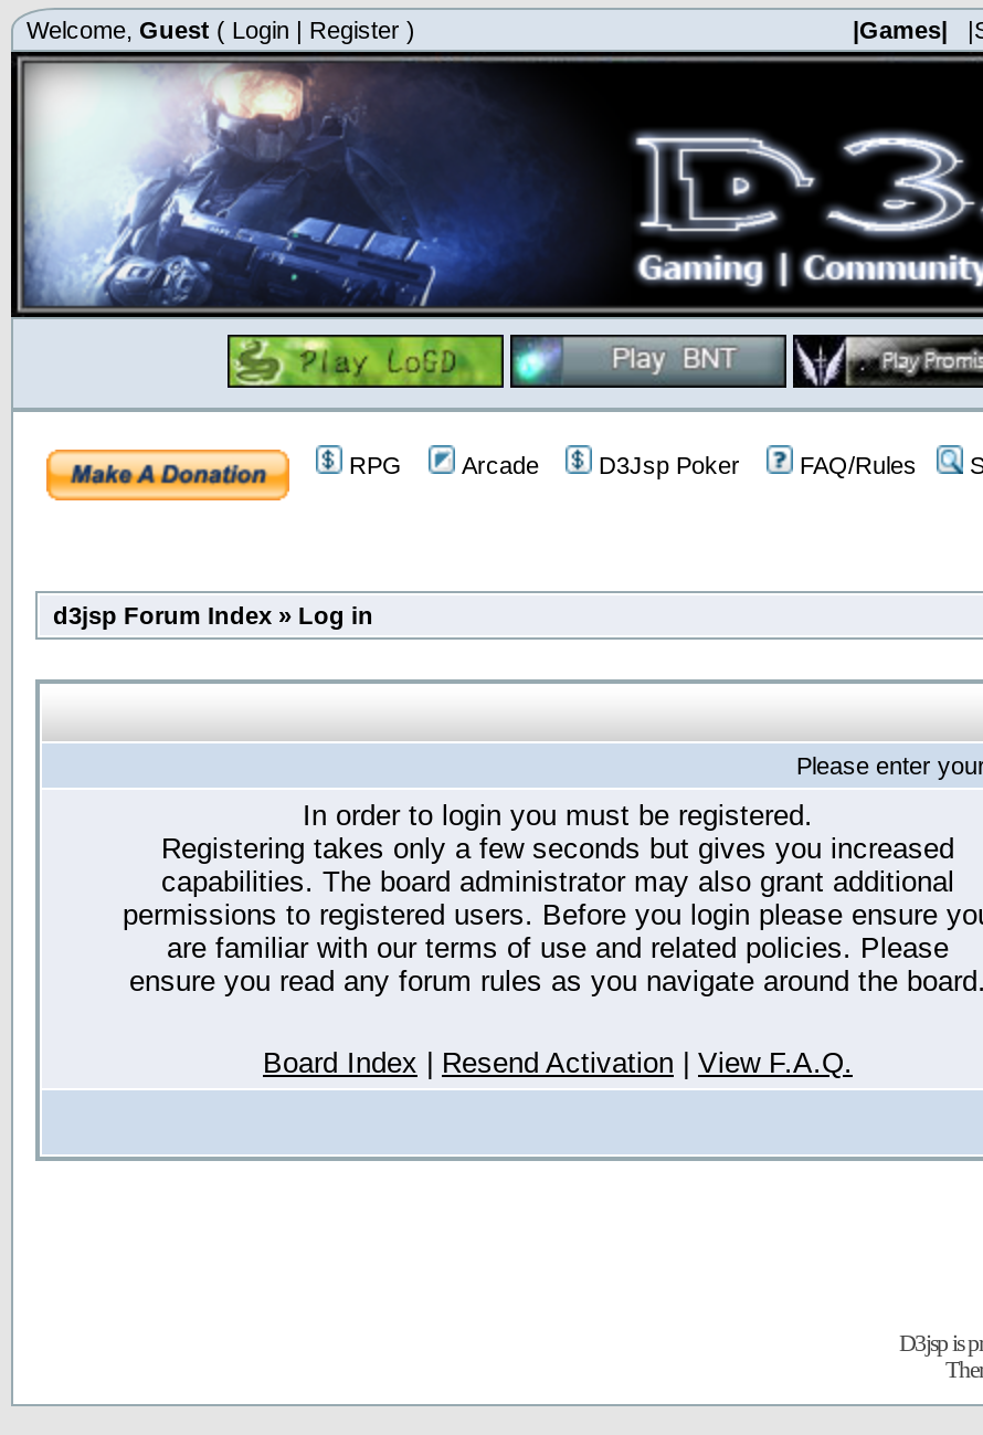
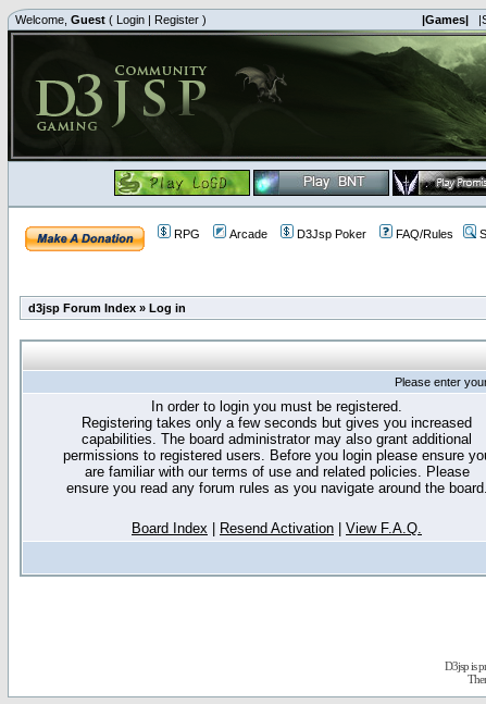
- [image]
+ [image]
